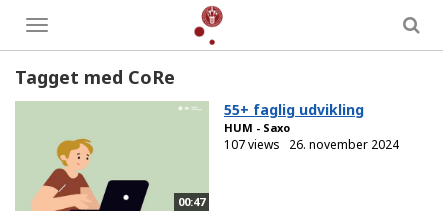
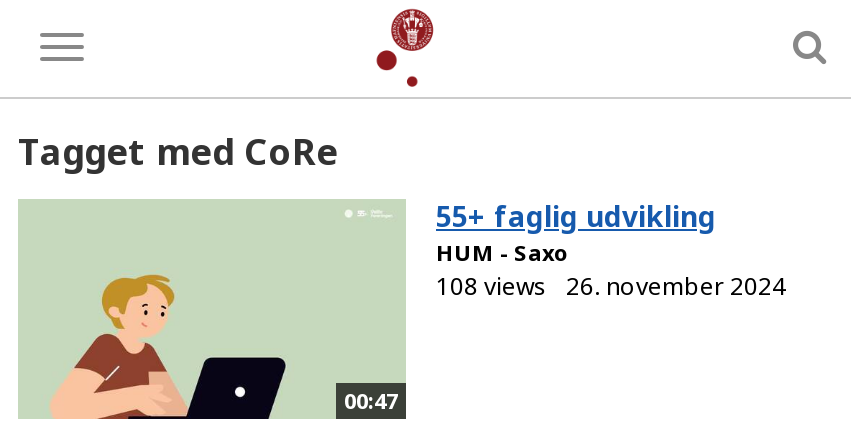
- 107 views 26. november 2024
+ 108 views 26. november 2024
